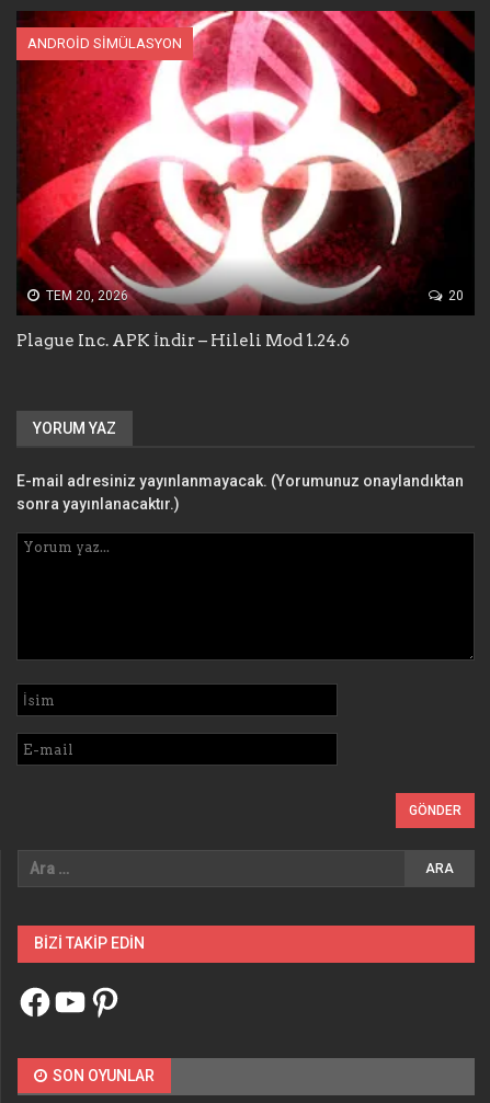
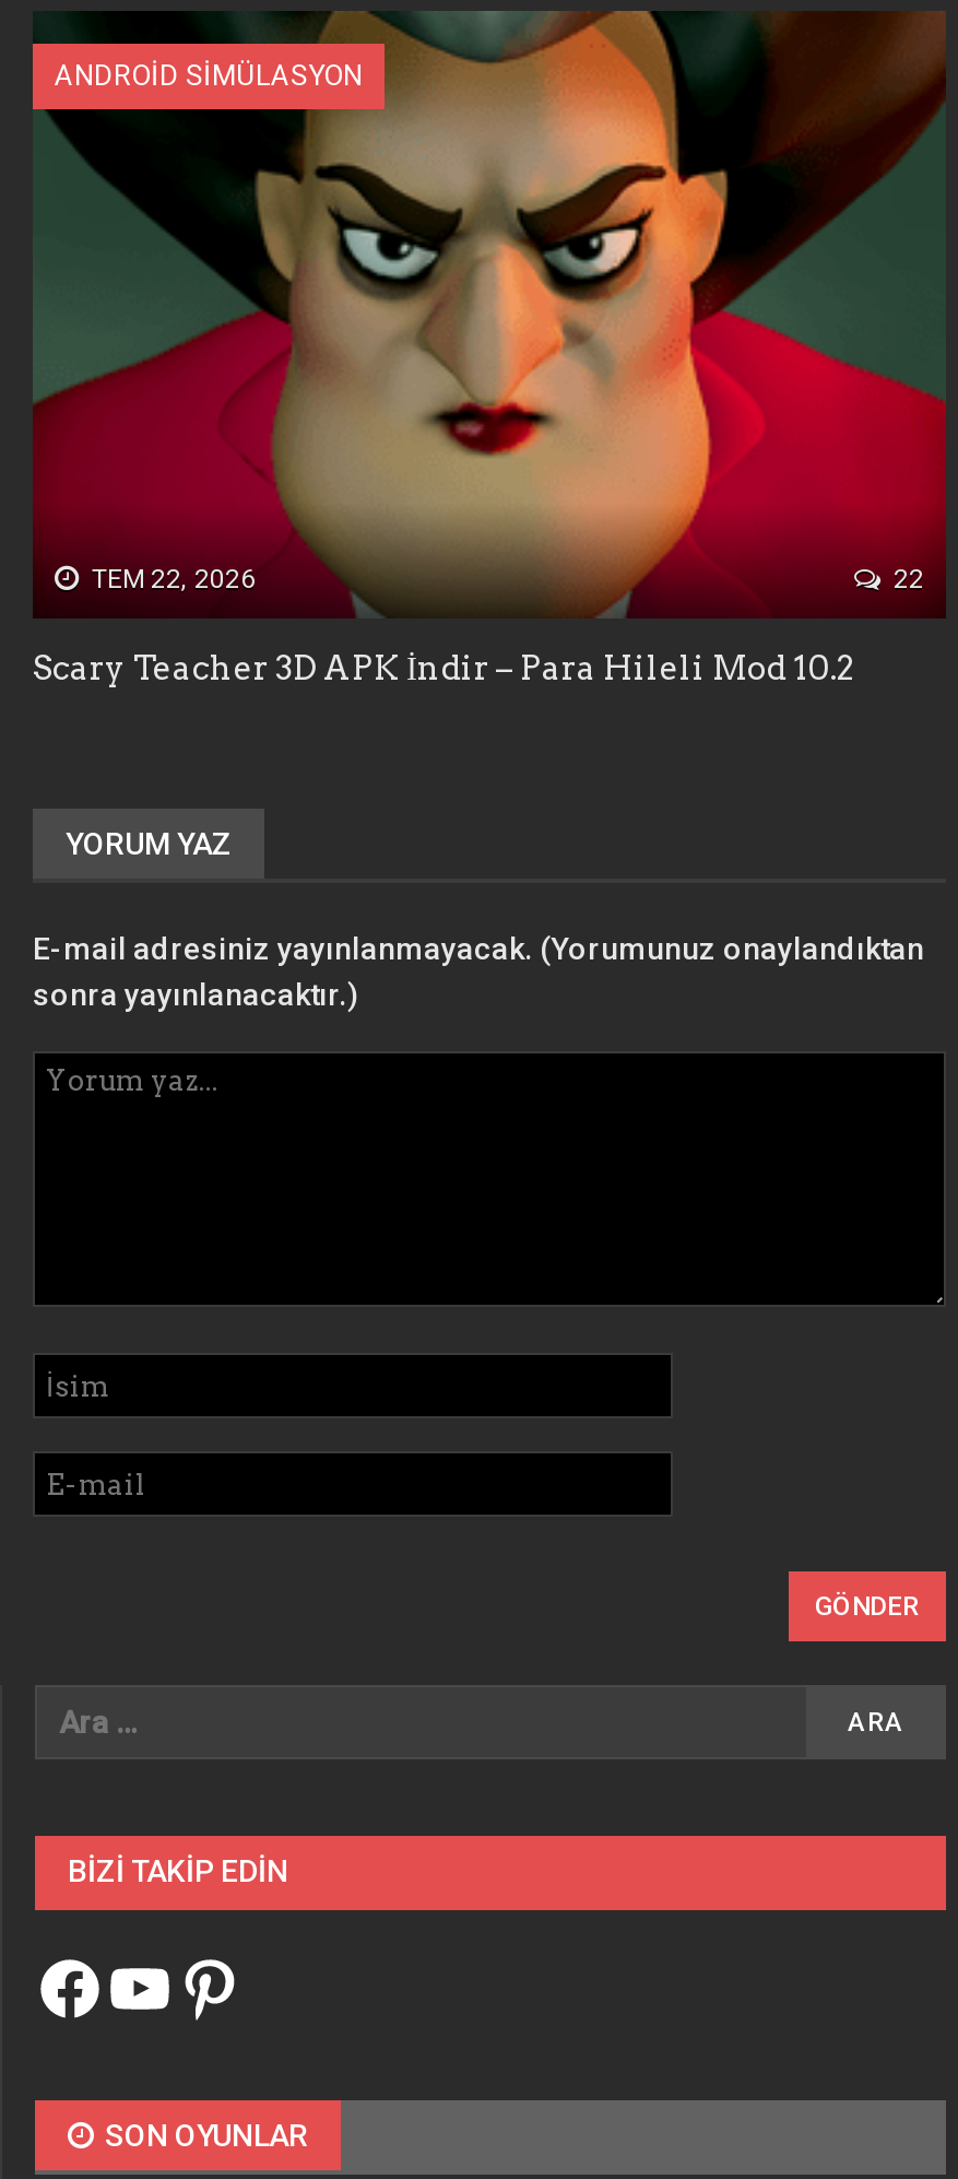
- [image]
- TEM 20, 2026
- 20
+ [image]
+ TEM 22, 2026
+ 22

- Plague Inc. APK İndir – Hileli Mod 1.24.6
+ Scary Teacher 3D APK İndir – Para Hileli Mod 10.2
